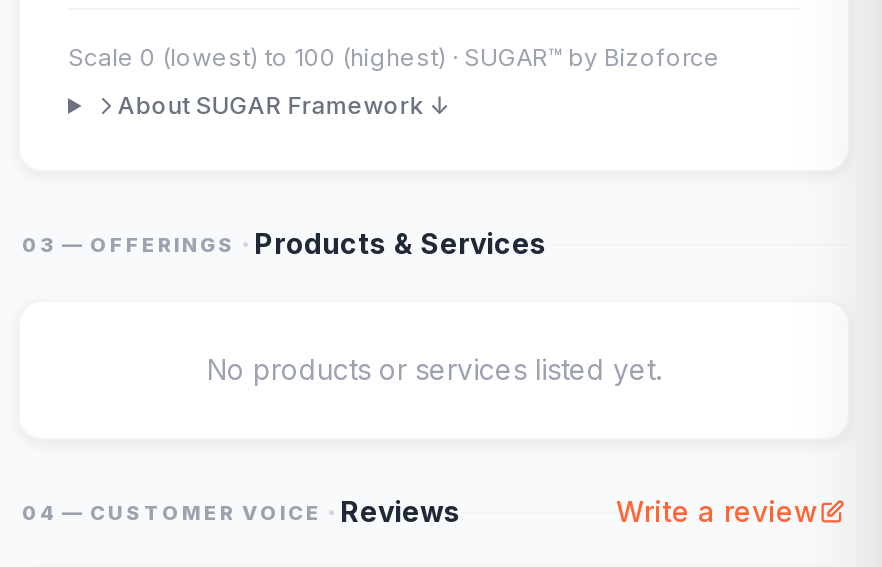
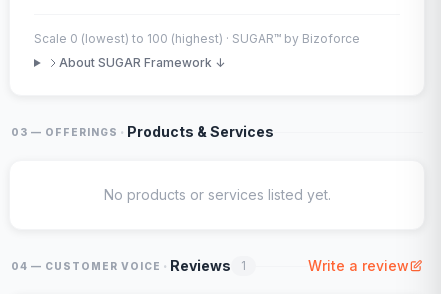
+ 1
